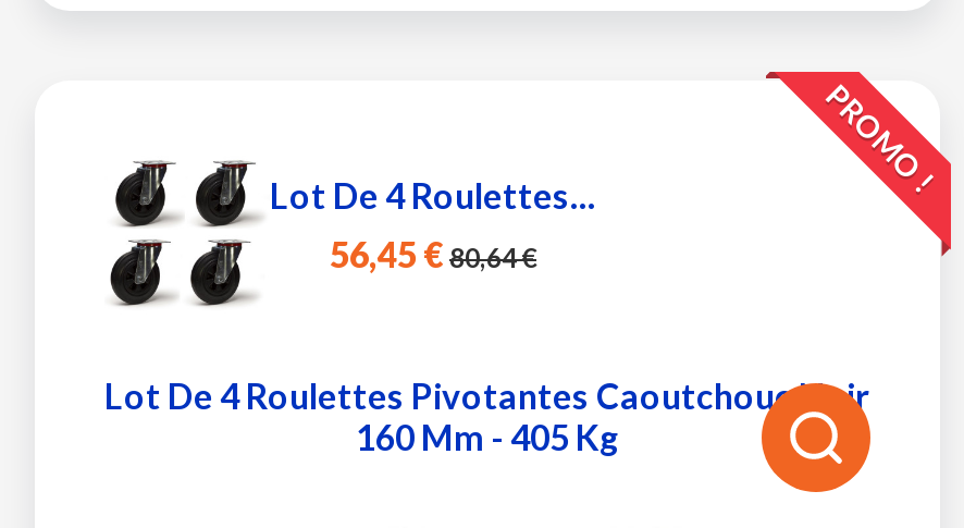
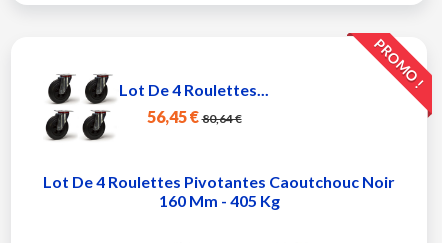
- [image]
